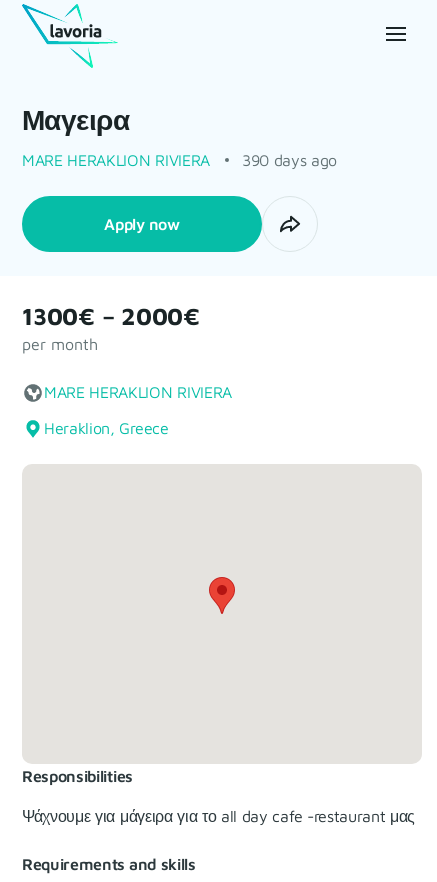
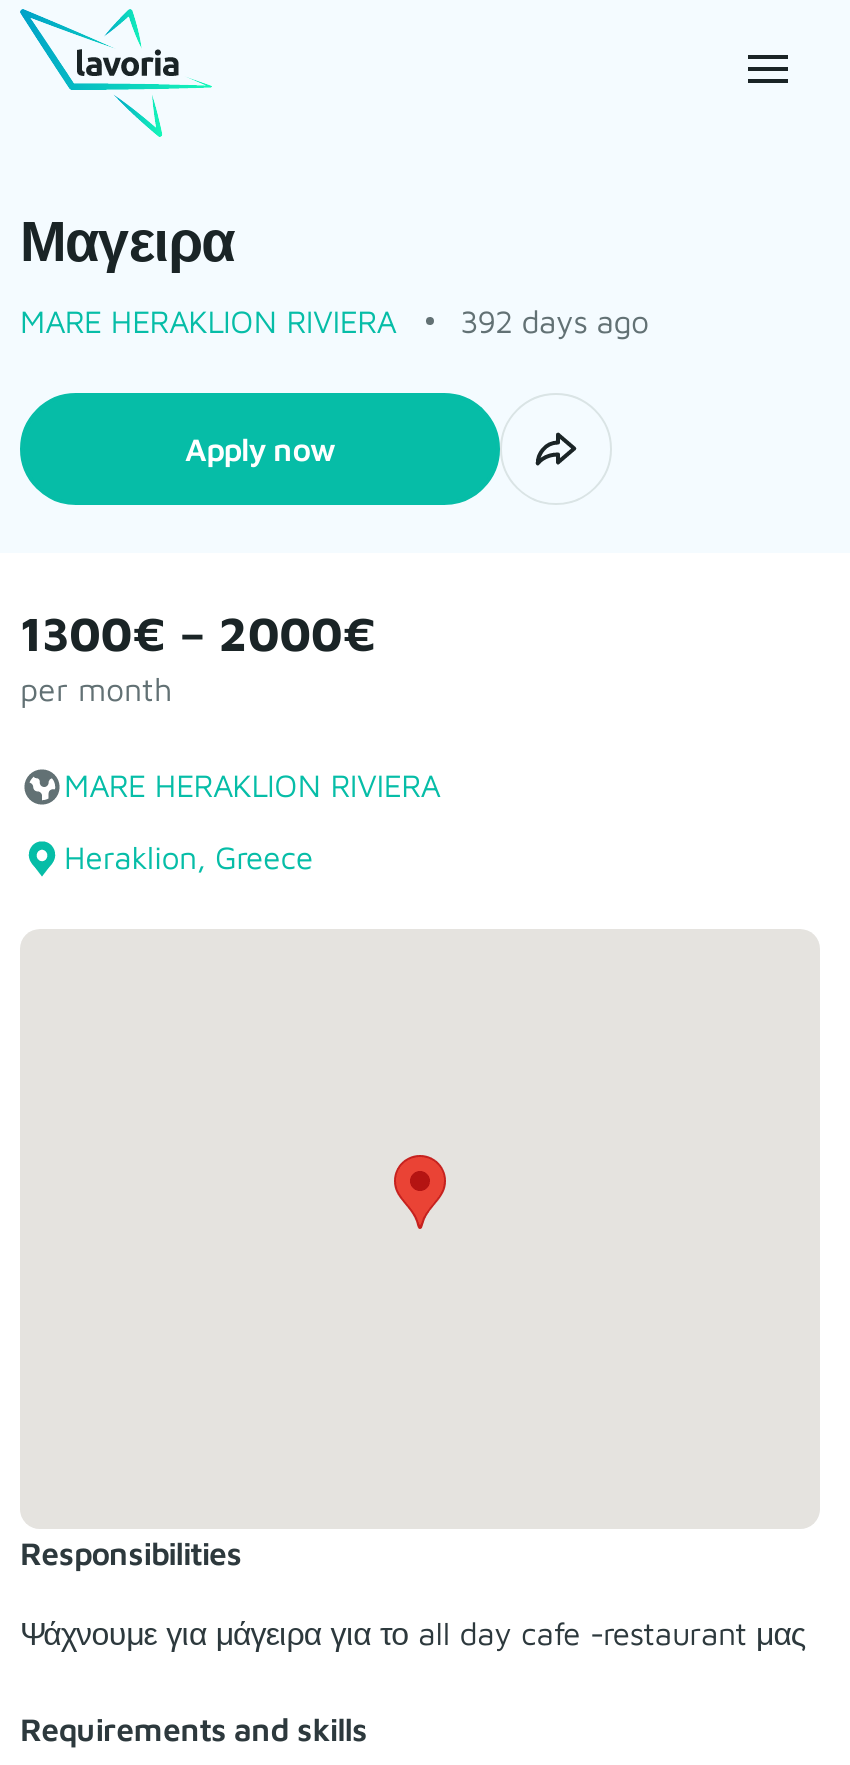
- MARE HERAKLION RIVIERA 390 days ago
+ MARE HERAKLION RIVIERA 392 days ago
